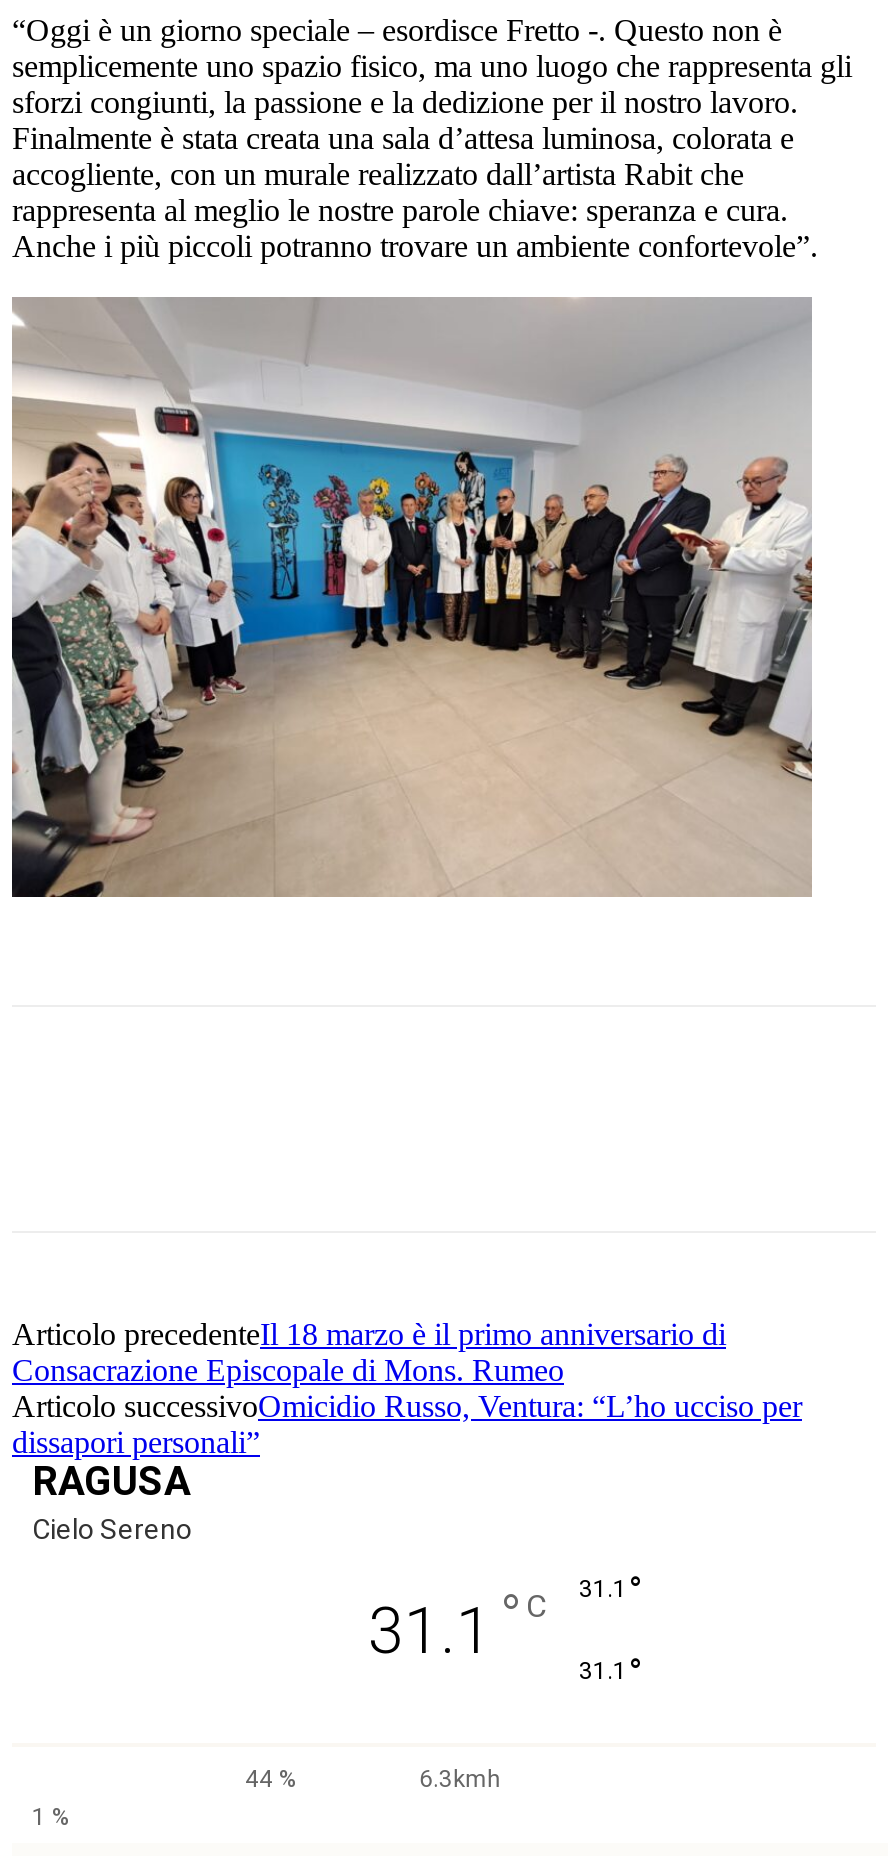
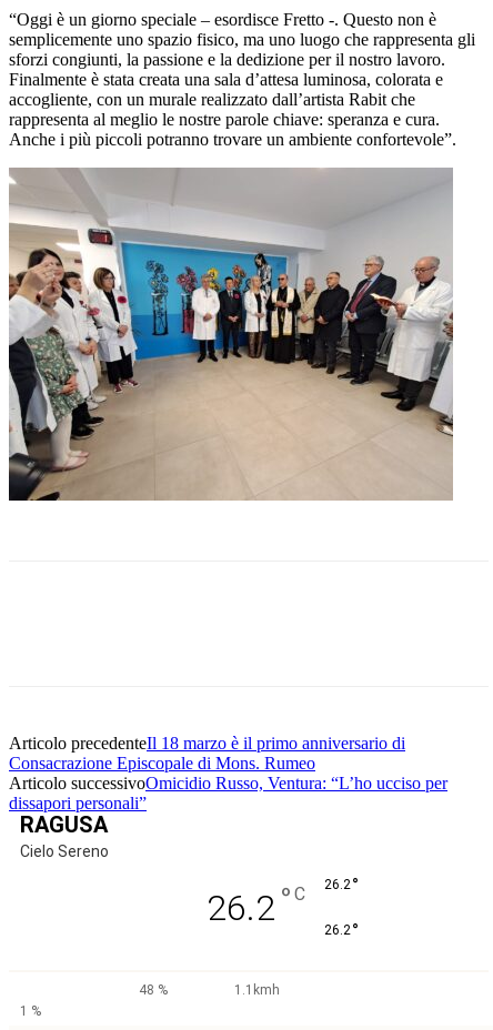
- 31.1 ° C
- 31.1 °
+ 26.2 ° C
+ 26.2 °

- 31.1 °
+ 26.2 °

- 44 %
- 6.3kmh
+ 48 %
+ 1.1kmh
